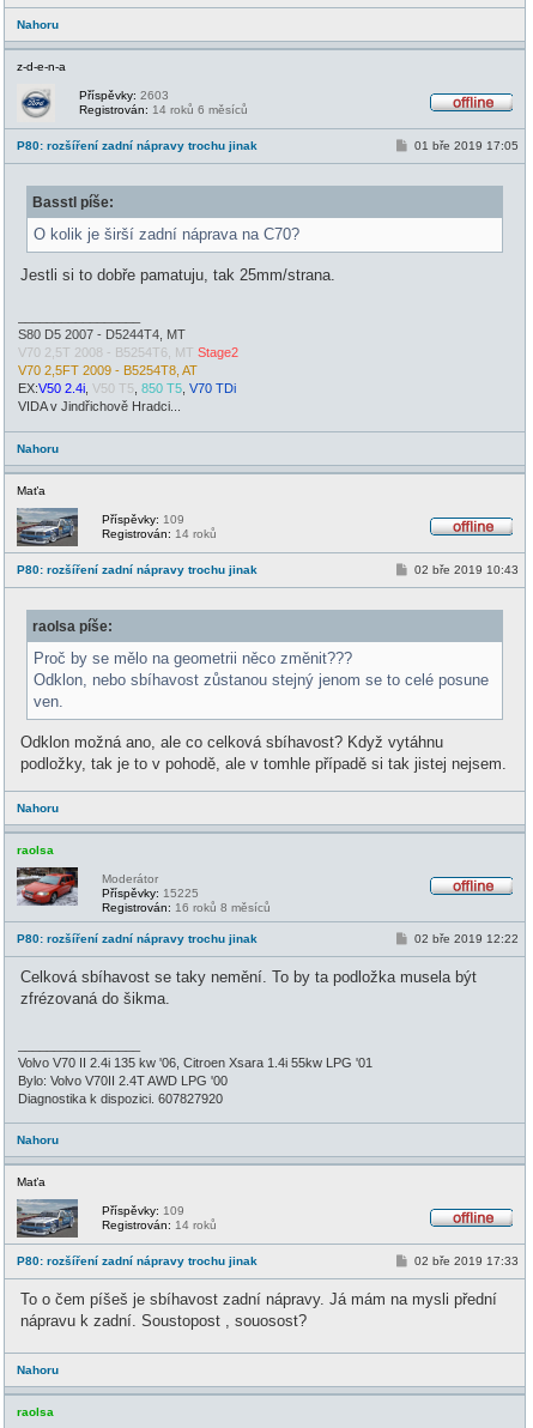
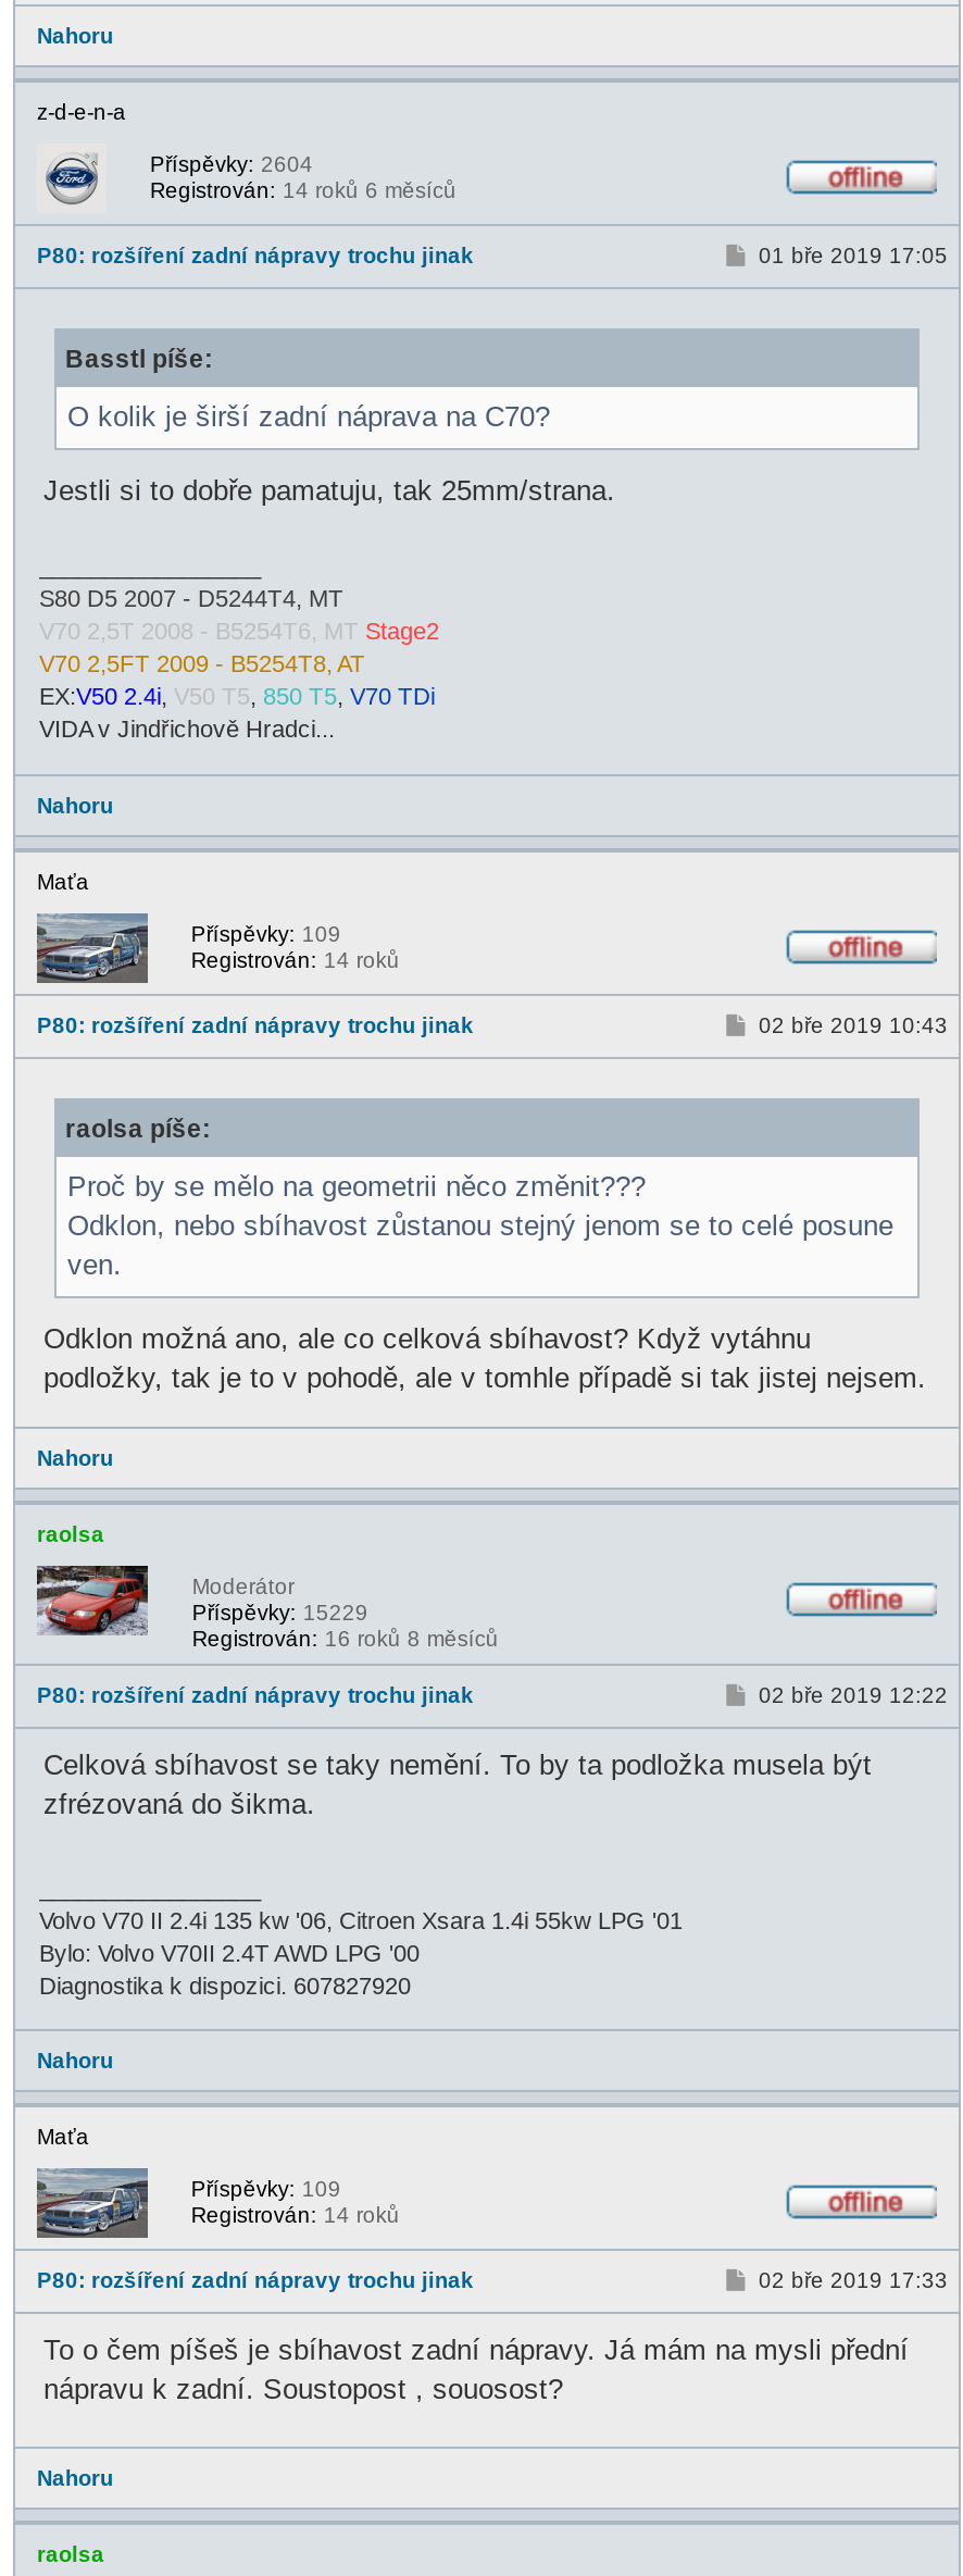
- Příspěvky: 2603
+ Příspěvky: 2604

- Příspěvky: 15225
+ Příspěvky: 15229
